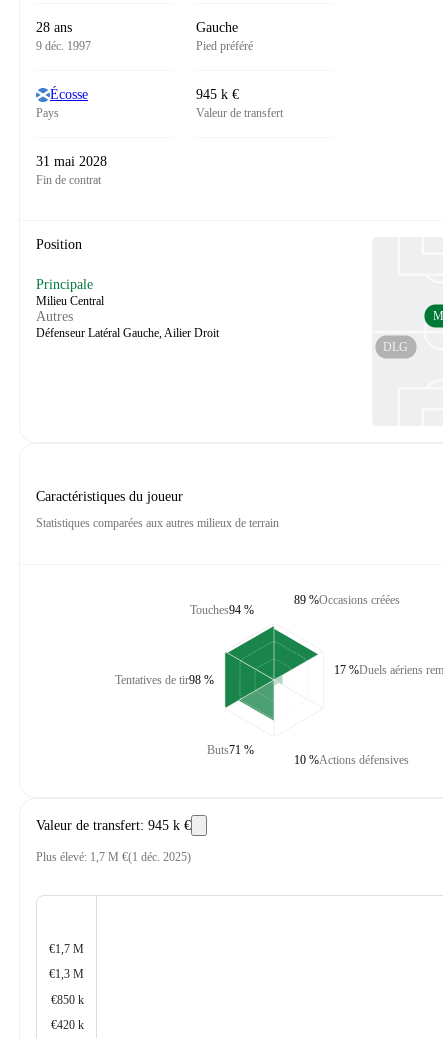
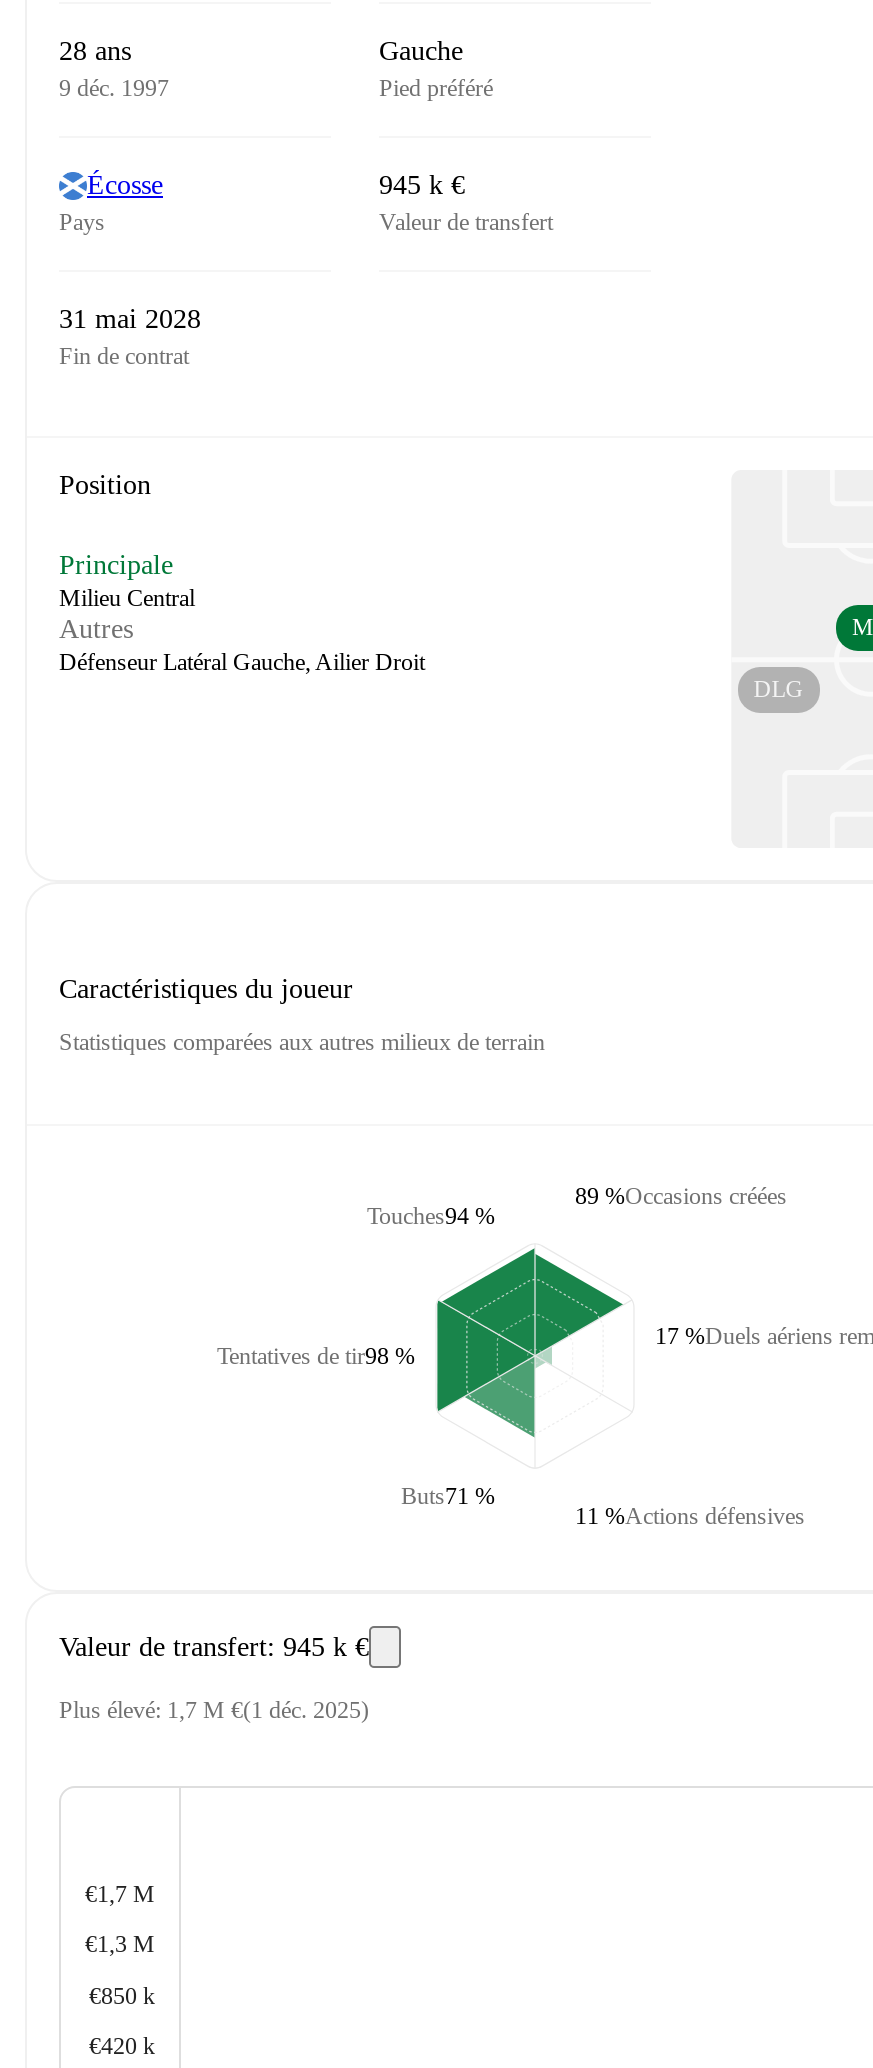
- 10 % Actions défensives
+ 11 % Actions défensives
